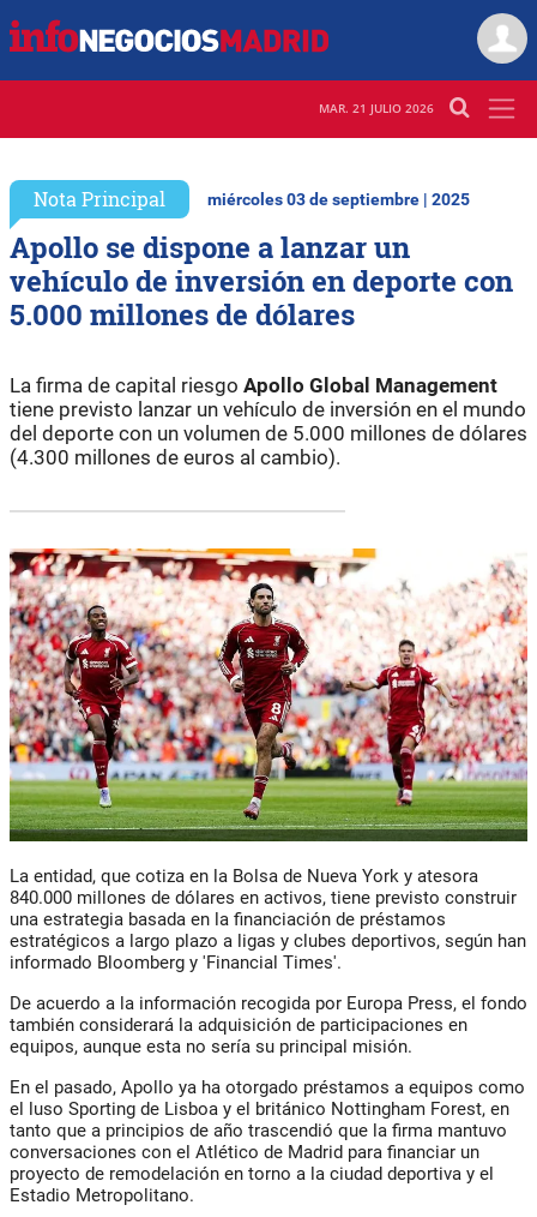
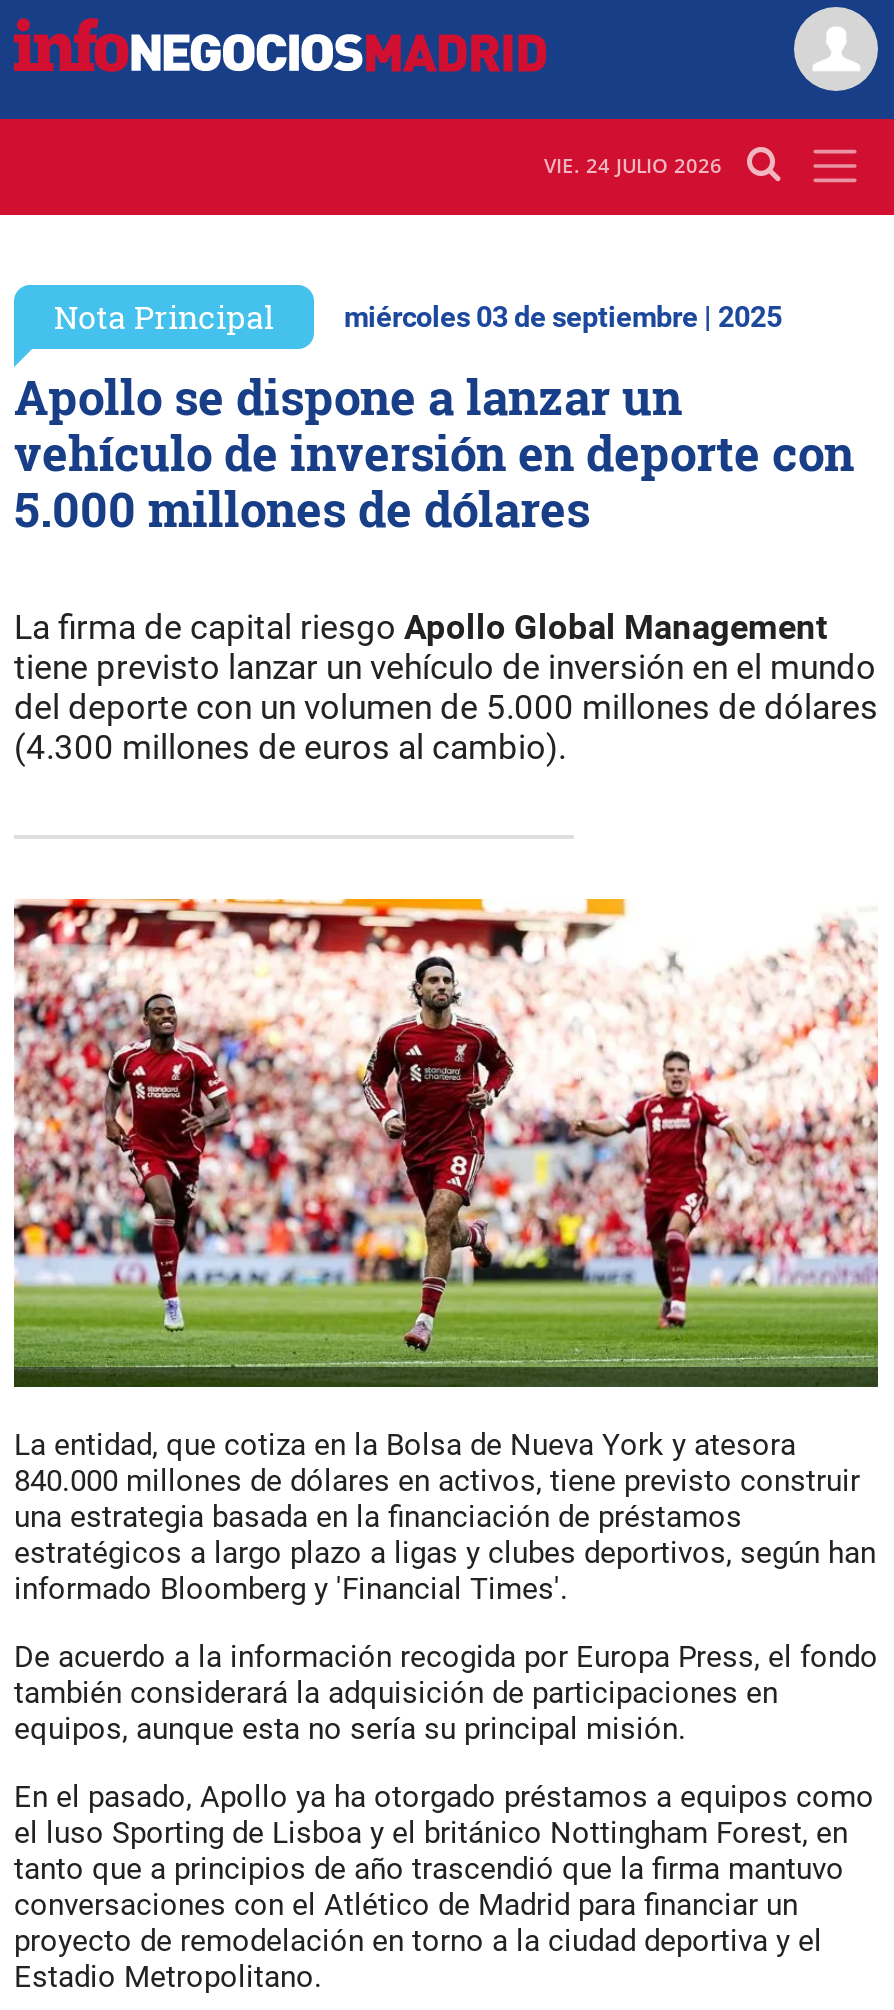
- MAR. 21 JULIO 2026
+ VIE. 24 JULIO 2026
